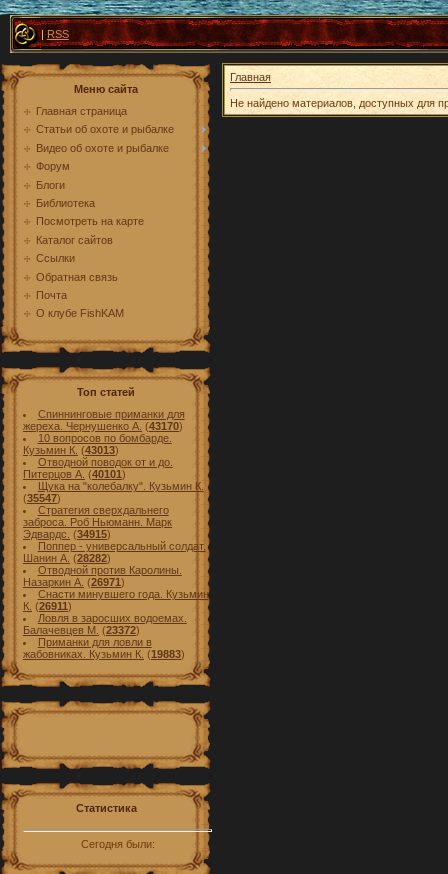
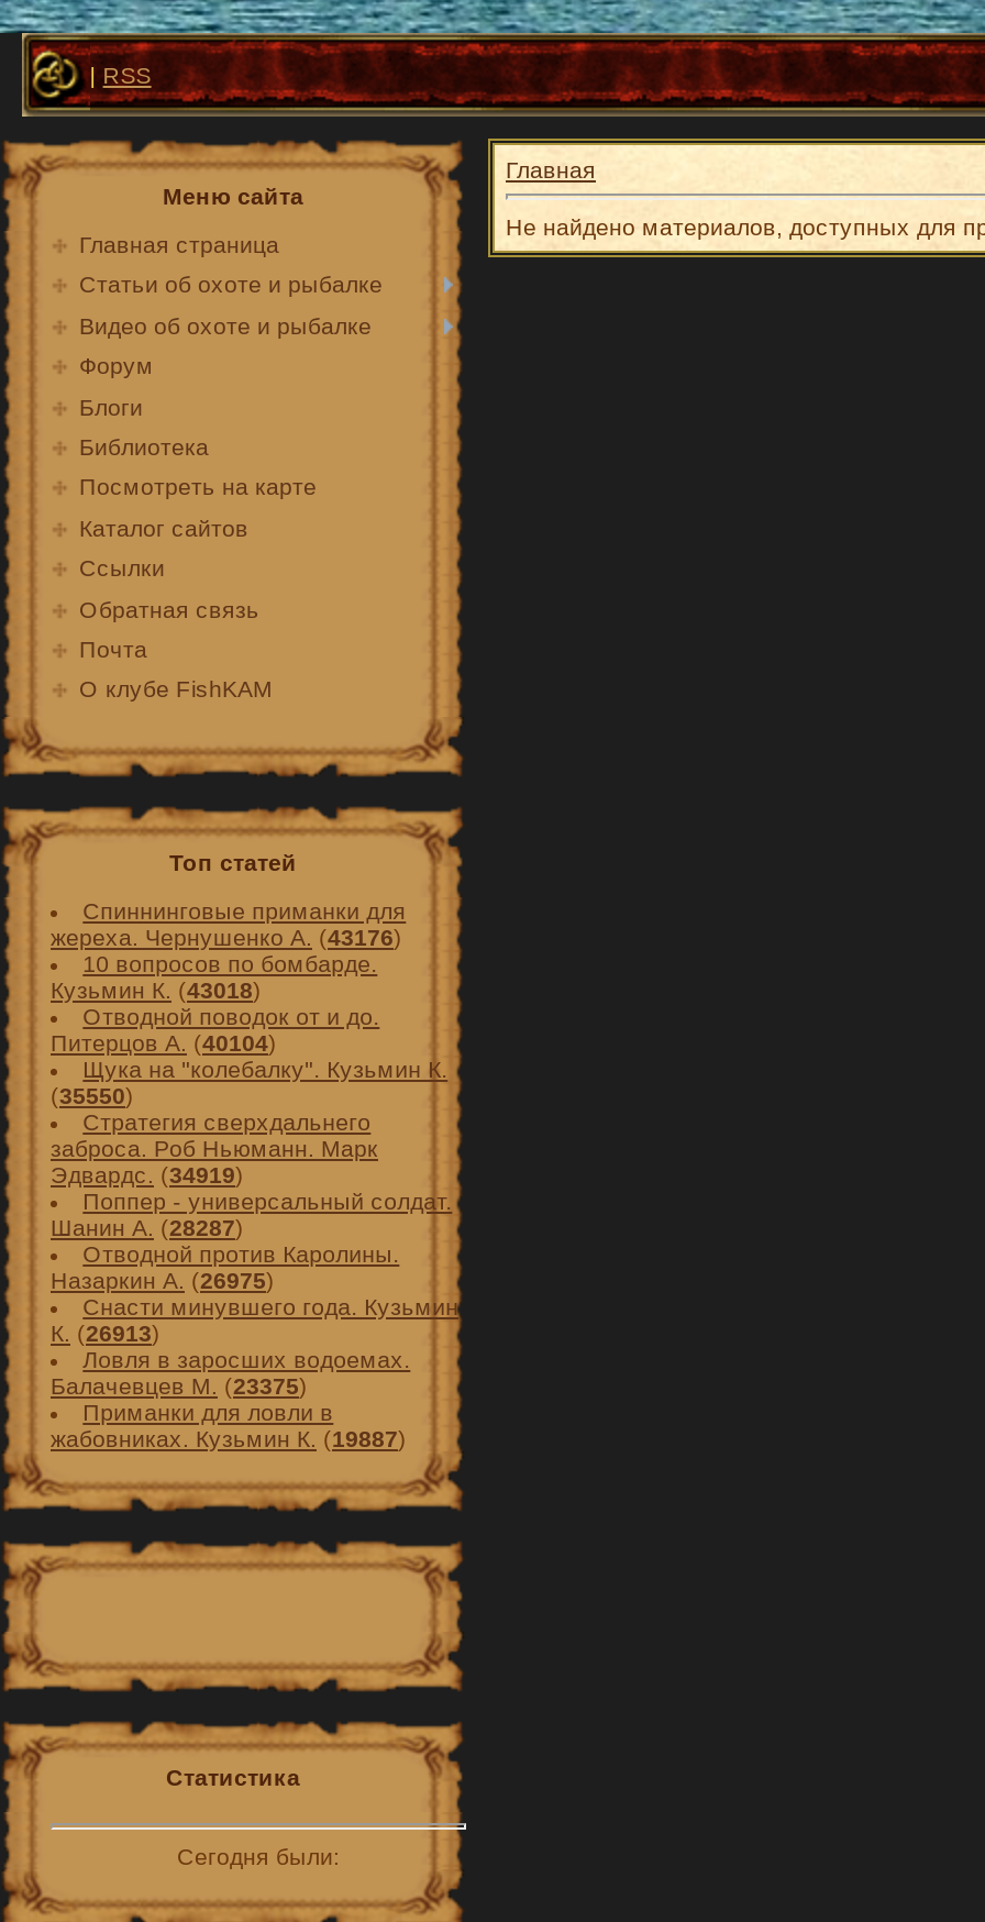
- жереха. Чернушенко А. (43170)
+ жереха. Чернушенко А. (43176)

- Кузьмин К. (43013)
+ Кузьмин К. (43018)

- Питерцов А. (40101)
+ Питерцов А. (40104)

- (35547)
+ (35550)

- Эдвардс. (34915)
+ Эдвардс. (34919)

- Шанин А. (28282)
+ Шанин А. (28287)

- Назаркин А. (26971)
+ Назаркин А. (26975)

- К. (26911)
+ К. (26913)

- Балачевцев М. (23372)
+ Балачевцев М. (23375)

- жабовниках. Кузьмин К. (19883)
+ жабовниках. Кузьмин К. (19887)
